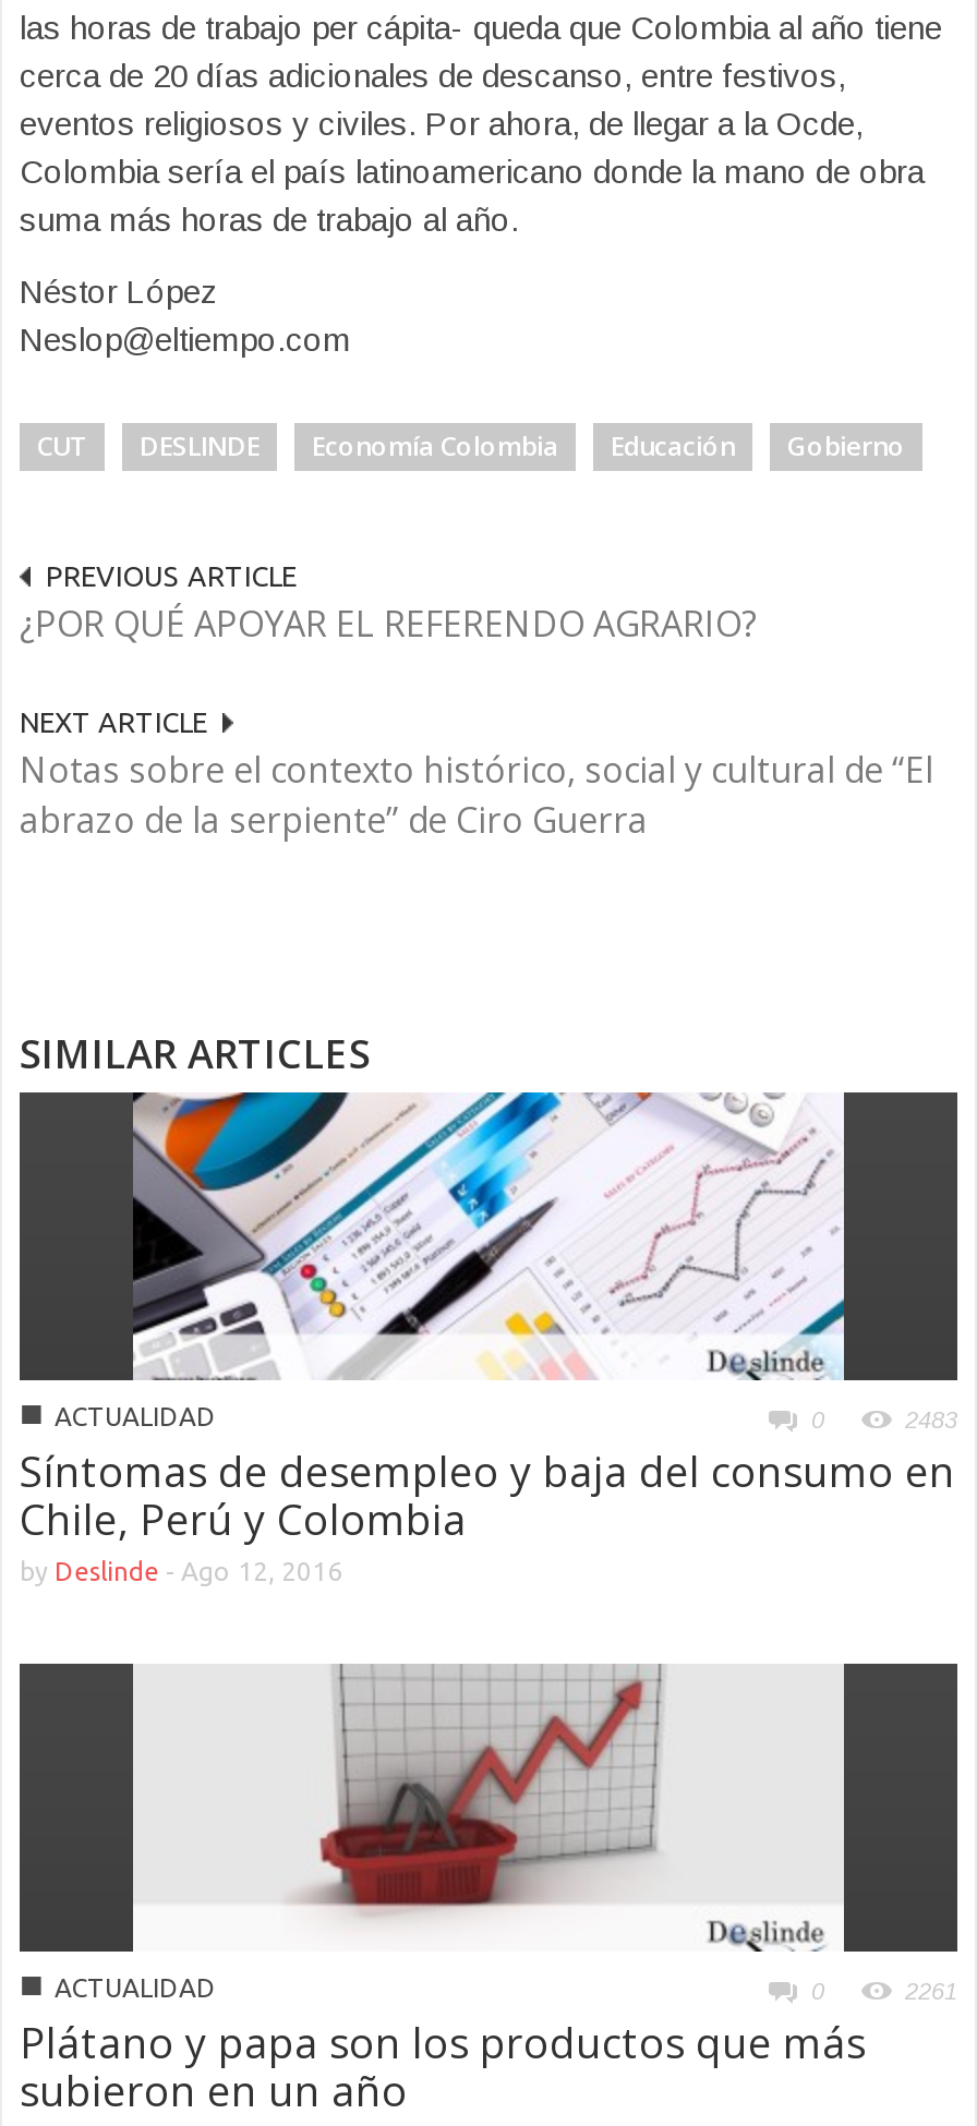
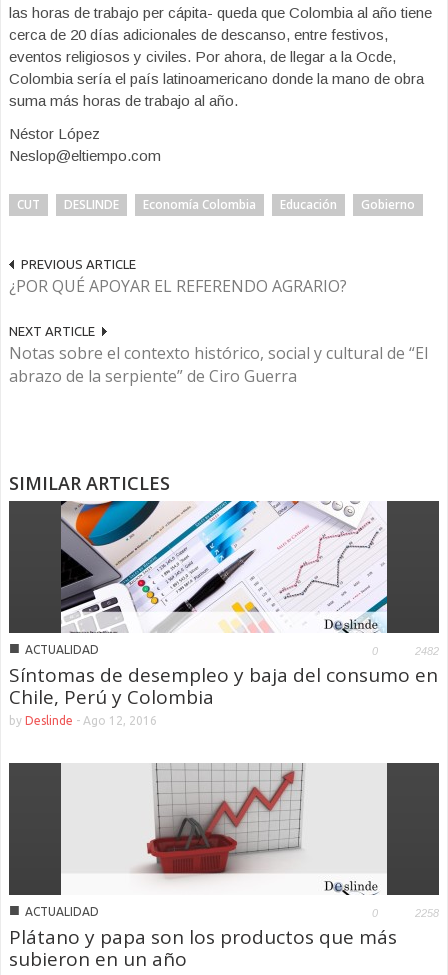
- 2483
+ 2482

- 2261
+ 2258
